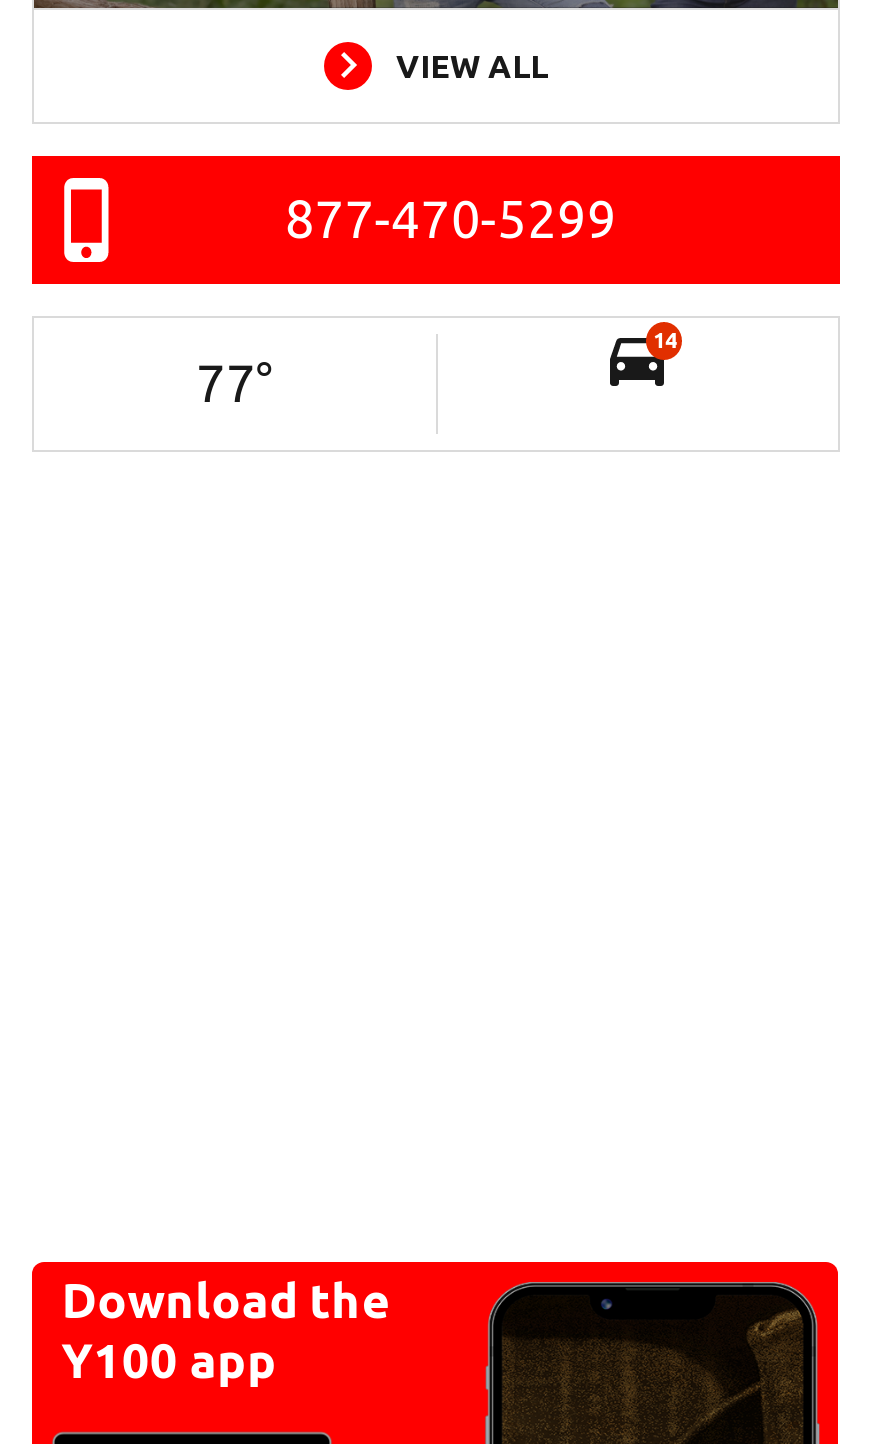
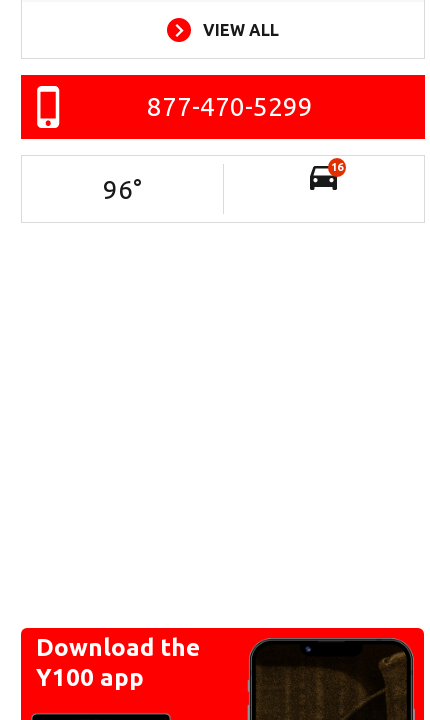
- 14
+ 16

- 77°
+ 96°
